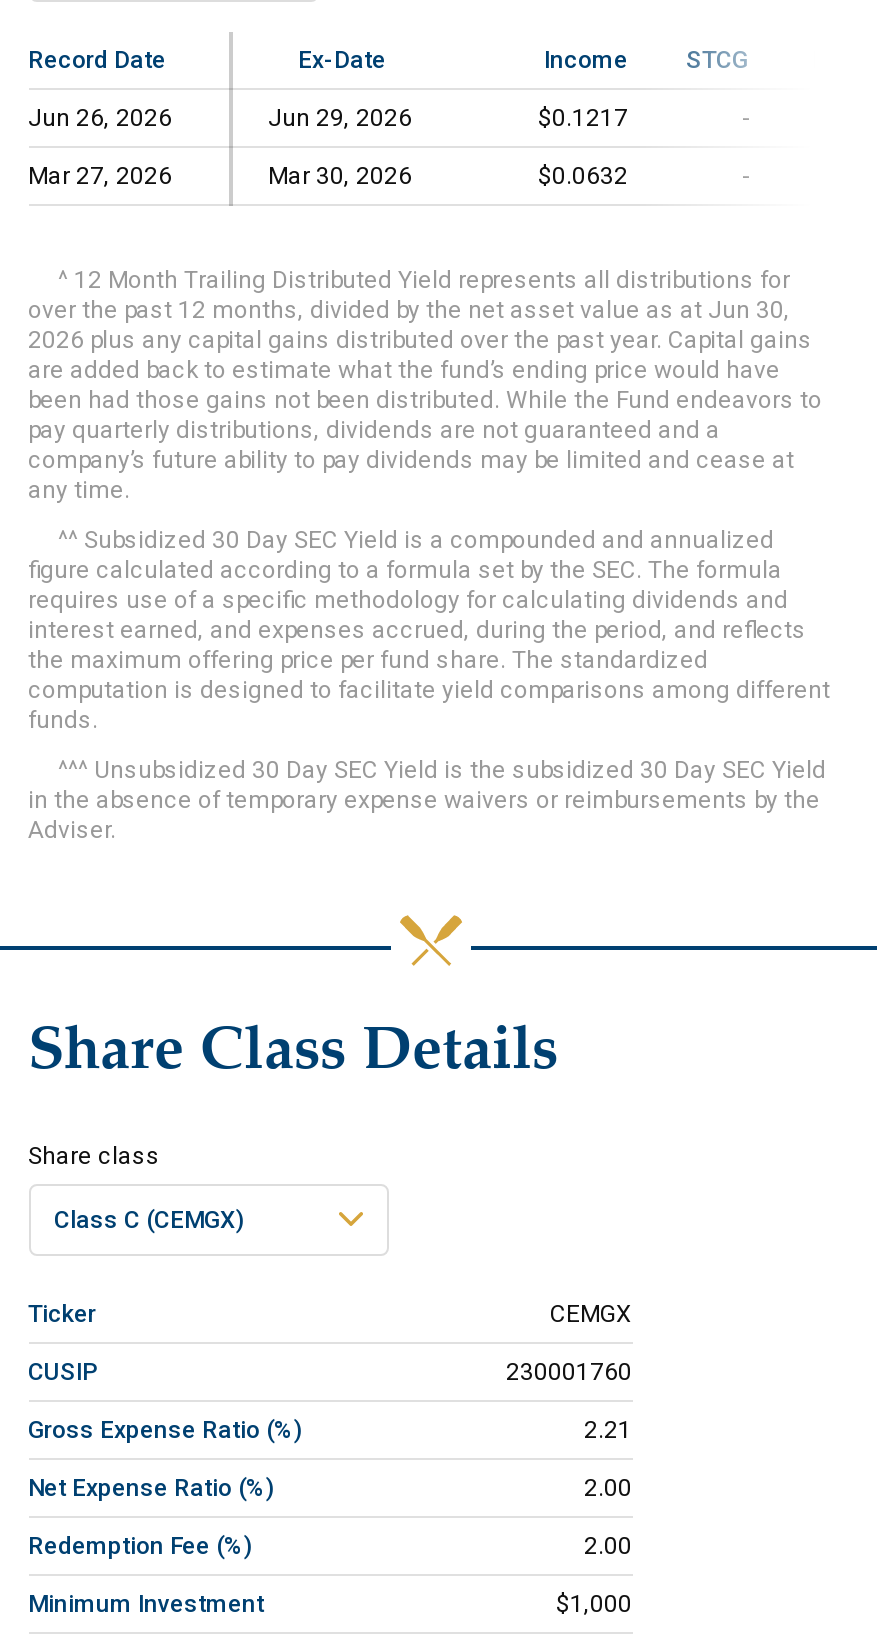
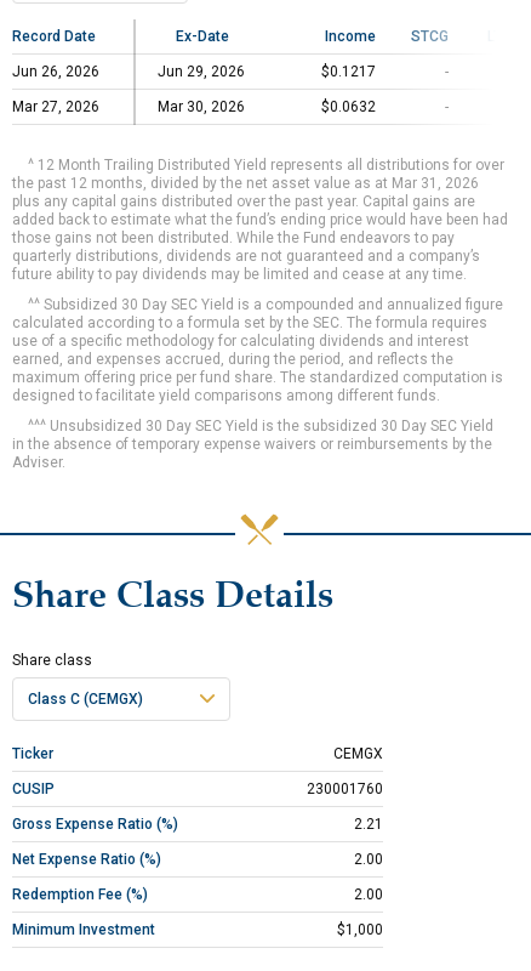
- ^ 12 Month Trailing Distributed Yield represents all distributions for
- over the past 12 months, divided by the net asset value as at Jun 30,
- 2026 plus any capital gains distributed over the past year. Capital gains
- are added back to estimate what the fund’s ending price would have
- been had those gains not been distributed. While the Fund endeavors to
- pay quarterly distributions, dividends are not guaranteed and a
- company’s future ability to pay dividends may be limited and cease at
- any time.
+ ^ 12 Month Trailing Distributed Yield represents all distributions for over
+ the past 12 months, divided by the net asset value as at Mar 31, 2026
+ plus any capital gains distributed over the past year. Capital gains are
+ added back to estimate what the fund’s ending price would have been had
+ those gains not been distributed. While the Fund endeavors to pay
+ quarterly distributions, dividends are not guaranteed and a company’s
+ future ability to pay dividends may be limited and cease at any time.
